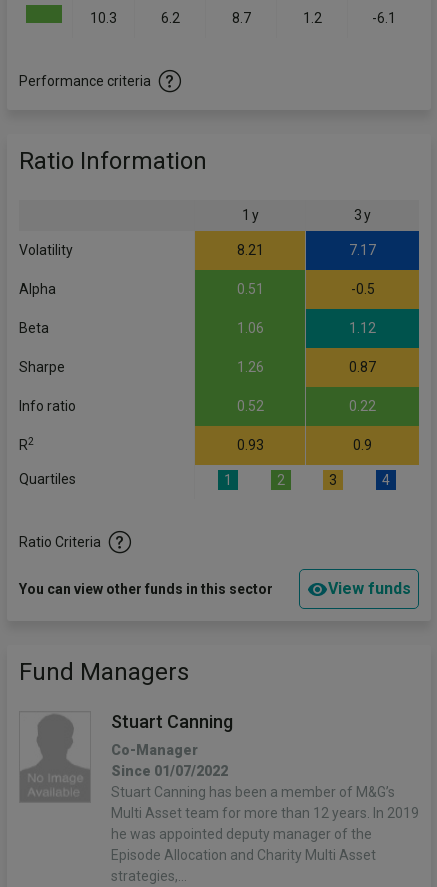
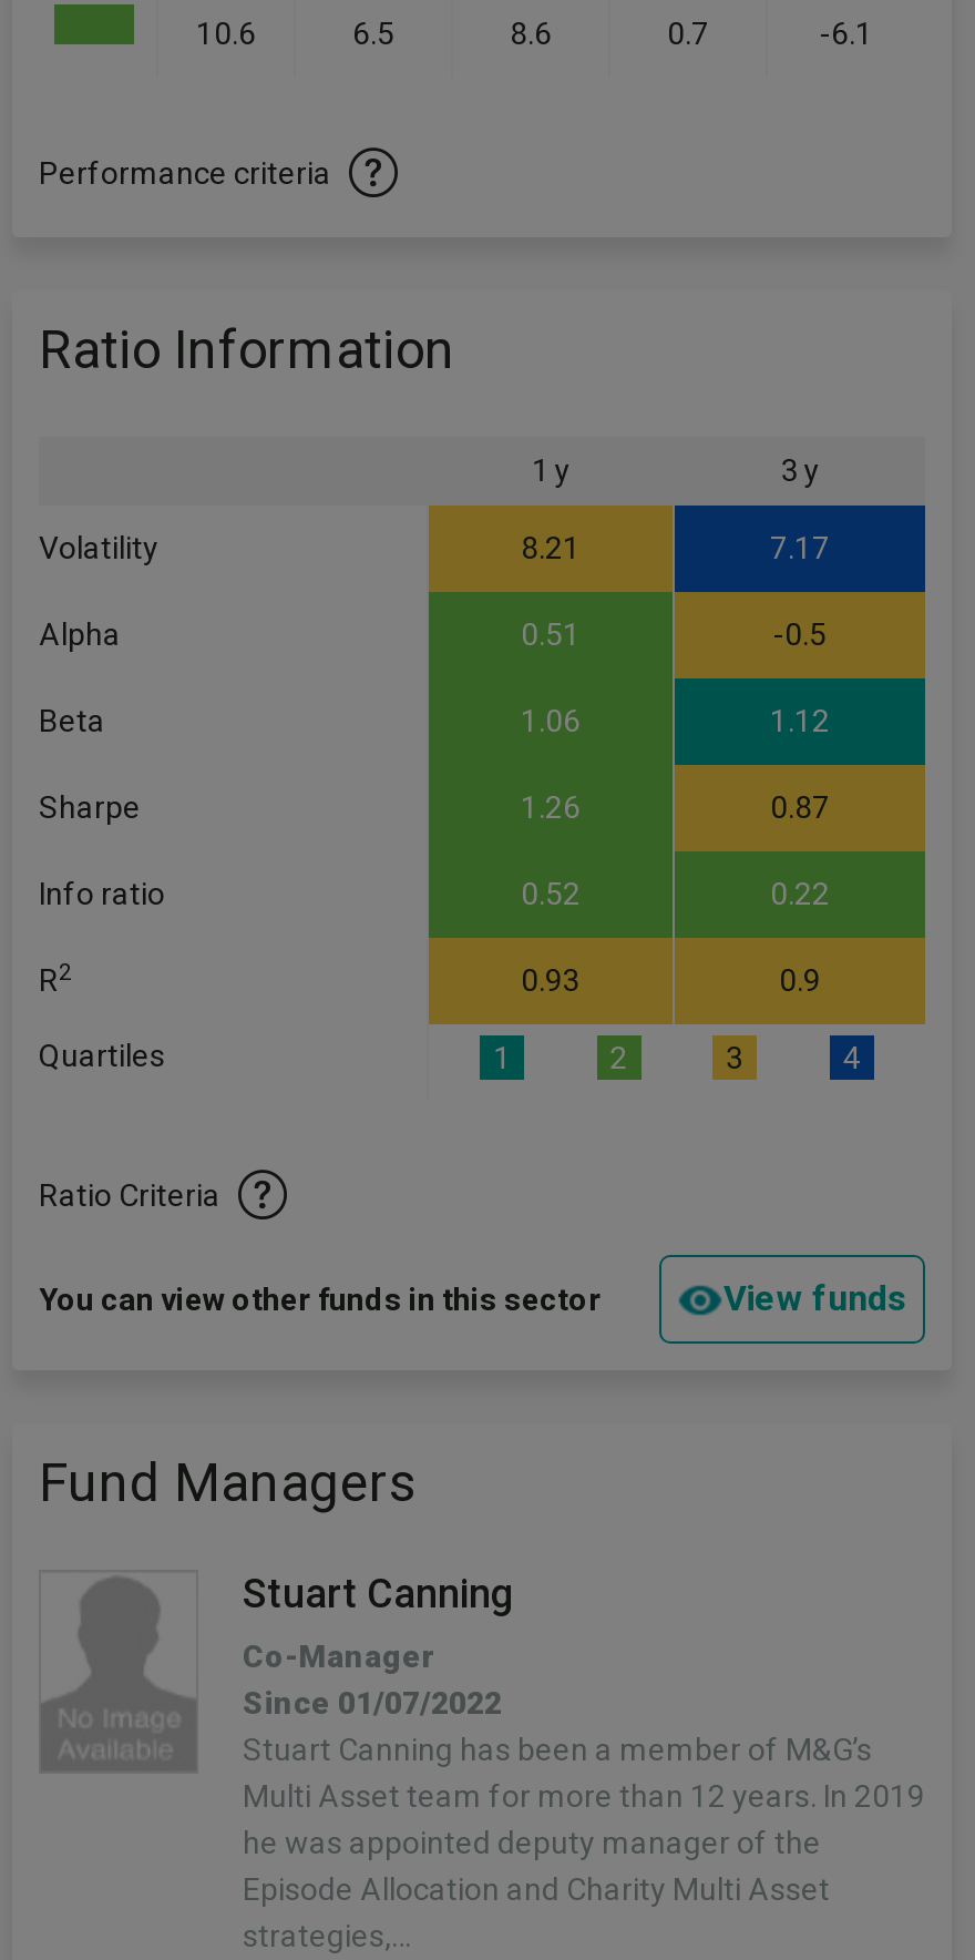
- 10.3
+ 10.6

- 6.2
+ 6.5

- 8.7
+ 8.6

- 1.2
+ 0.7
